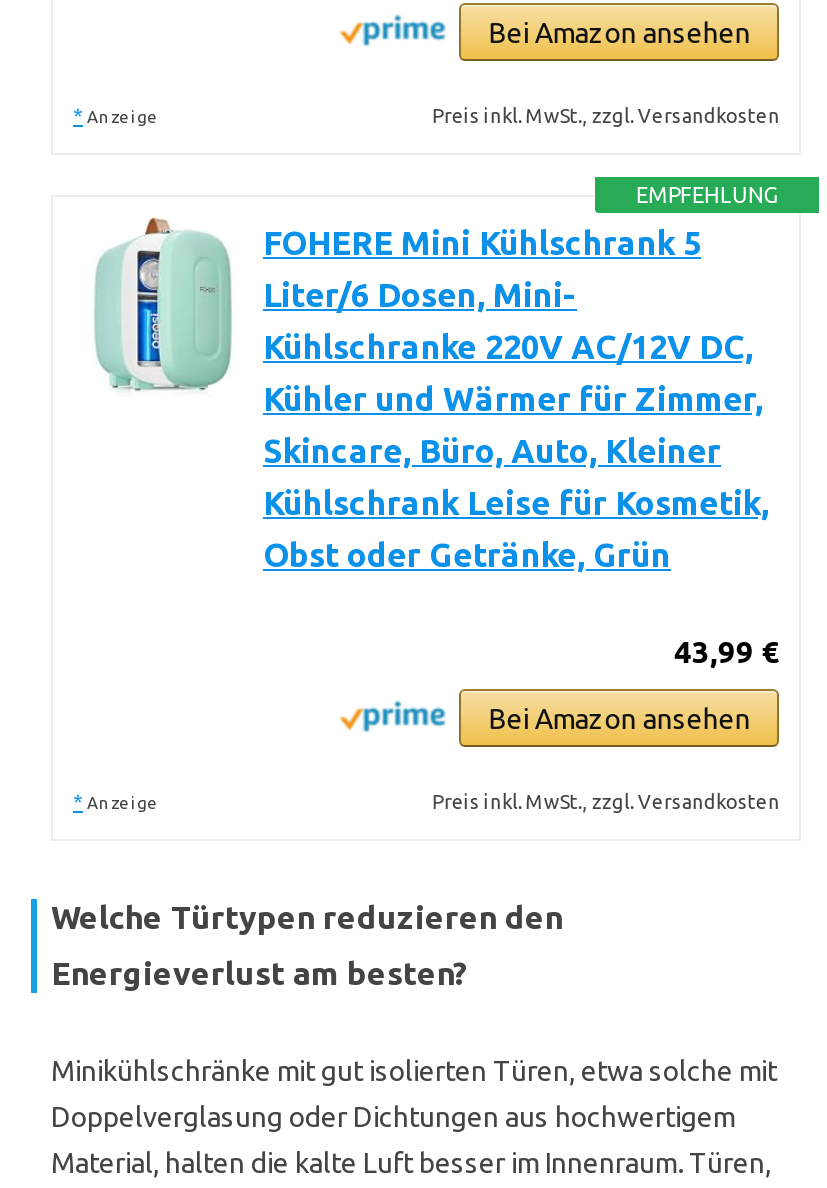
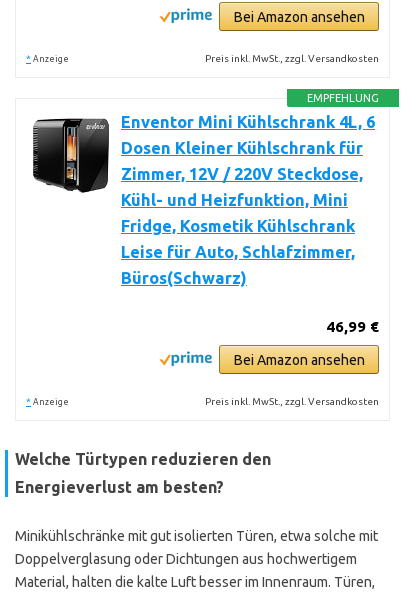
- [image]
- FOHERE Mini Kühlschrank 5
- Liter/6 Dosen, Mini-
- Kühlschranke 220V AC/12V DC,
- Kühler und Wärmer für Zimmer,
- Skincare, Büro, Auto, Kleiner
- Kühlschrank Leise für Kosmetik,
- Obst oder Getränke, Grün
+ [image]
+ Enventor Mini Kühlschrank 4L, 6
+ Dosen Kleiner Kühlschrank für
+ Zimmer, 12V / 220V Steckdose,
+ Kühl- und Heizfunktion, Mini
+ Fridge, Kosmetik Kühlschrank
+ Leise für Auto, Schlafzimmer,
+ Büros(Schwarz)

- 43,99 €
+ 46,99 €
